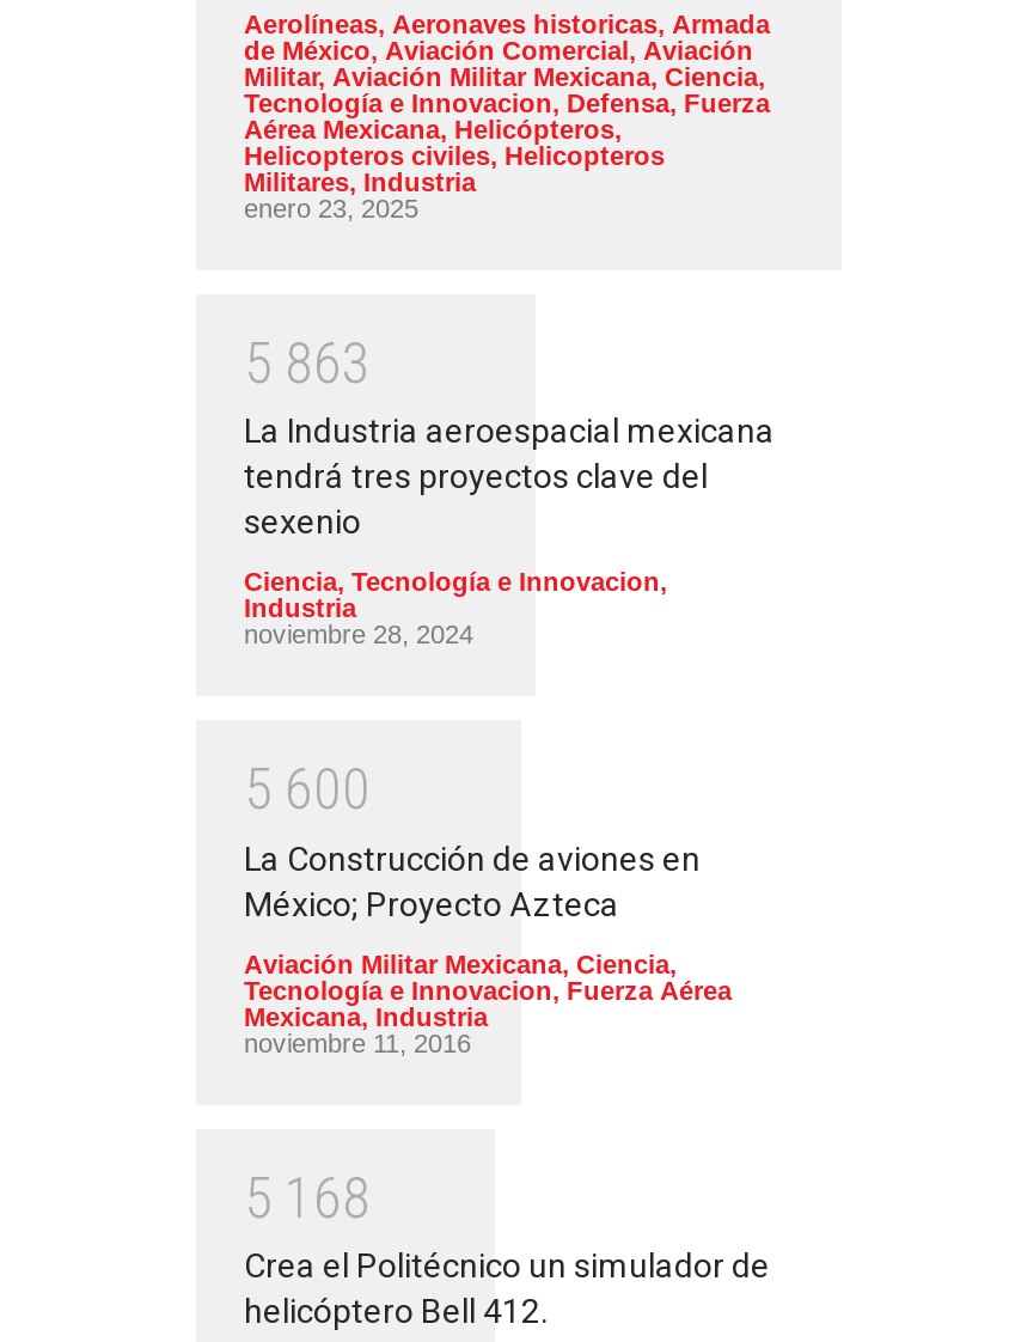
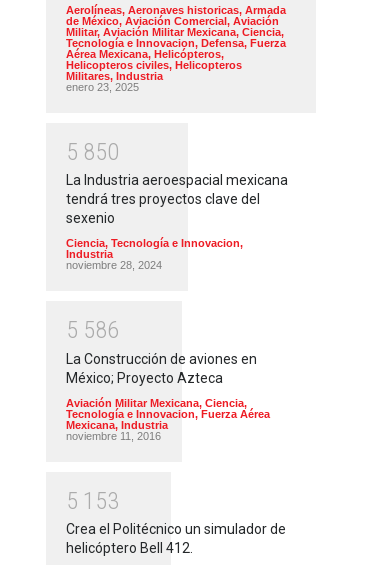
- 5 863
+ 5 850

- 5 600
+ 5 586

- 5 1 68
+ 5 1 53
